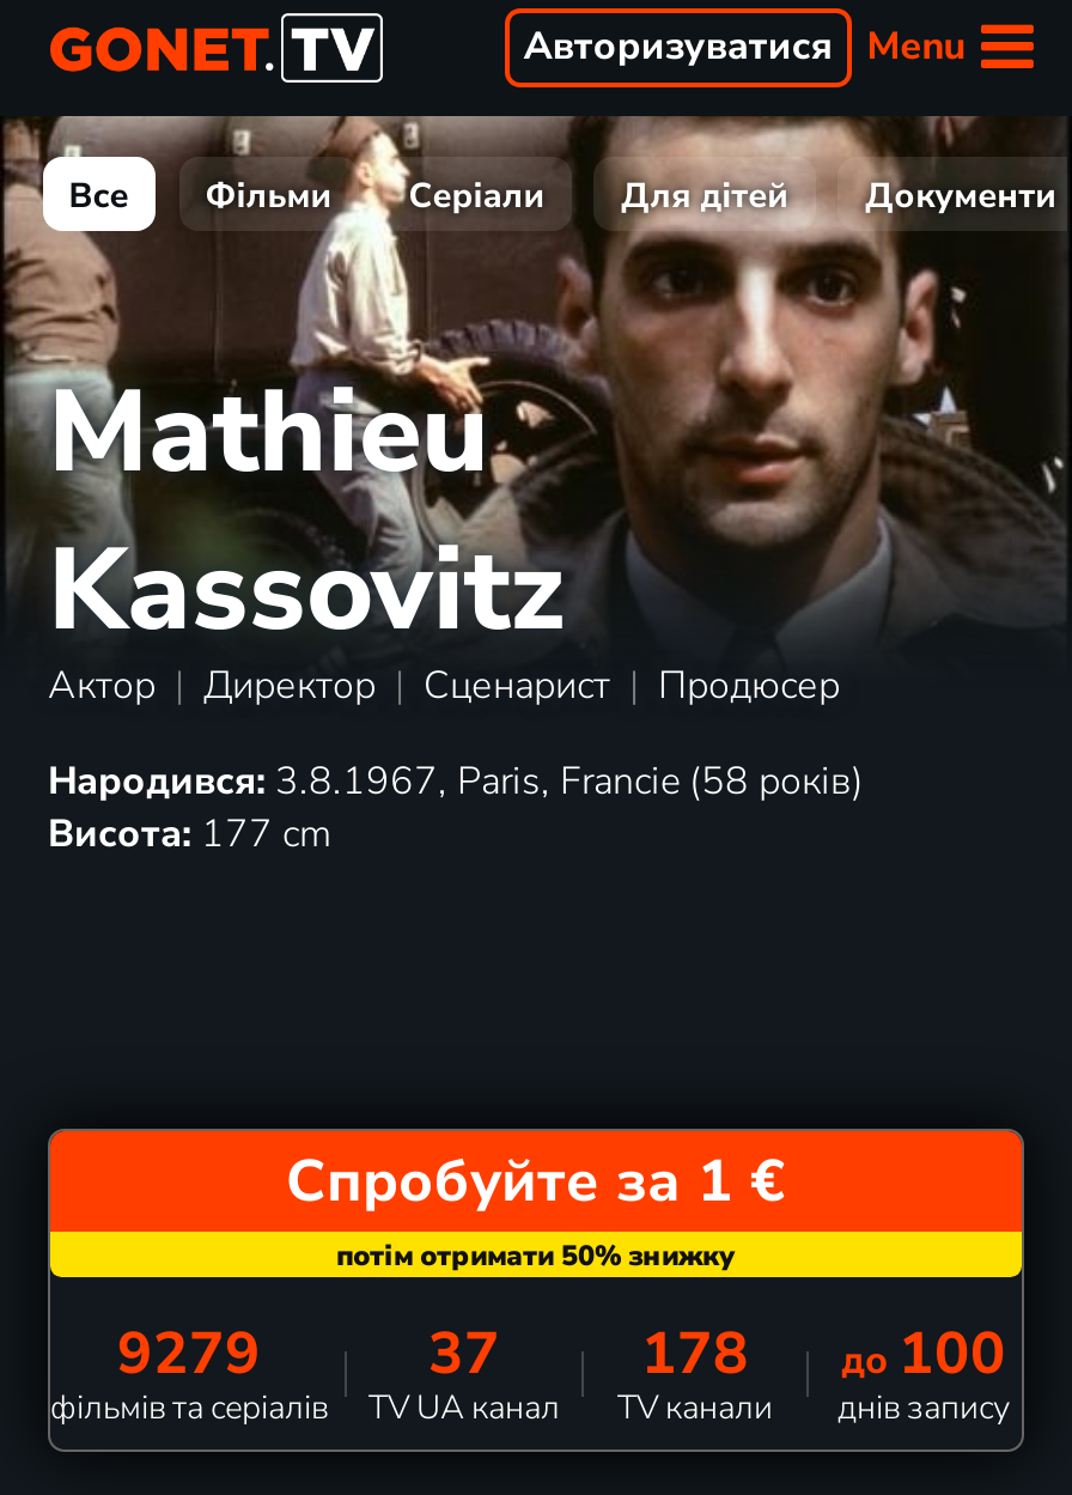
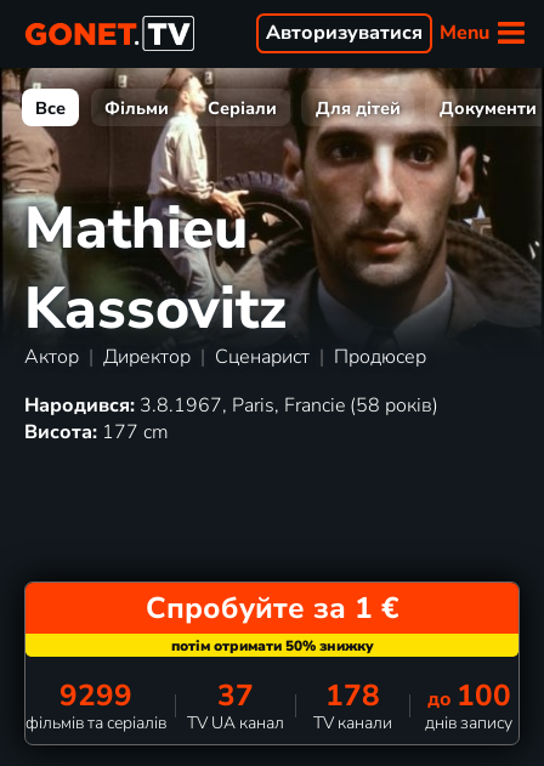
- 9279
+ 9299
